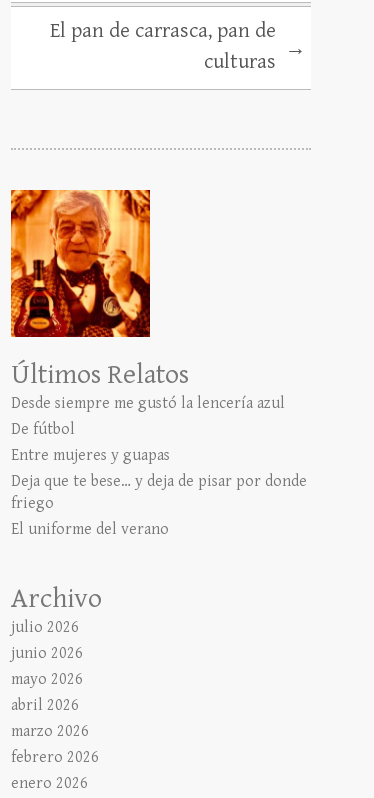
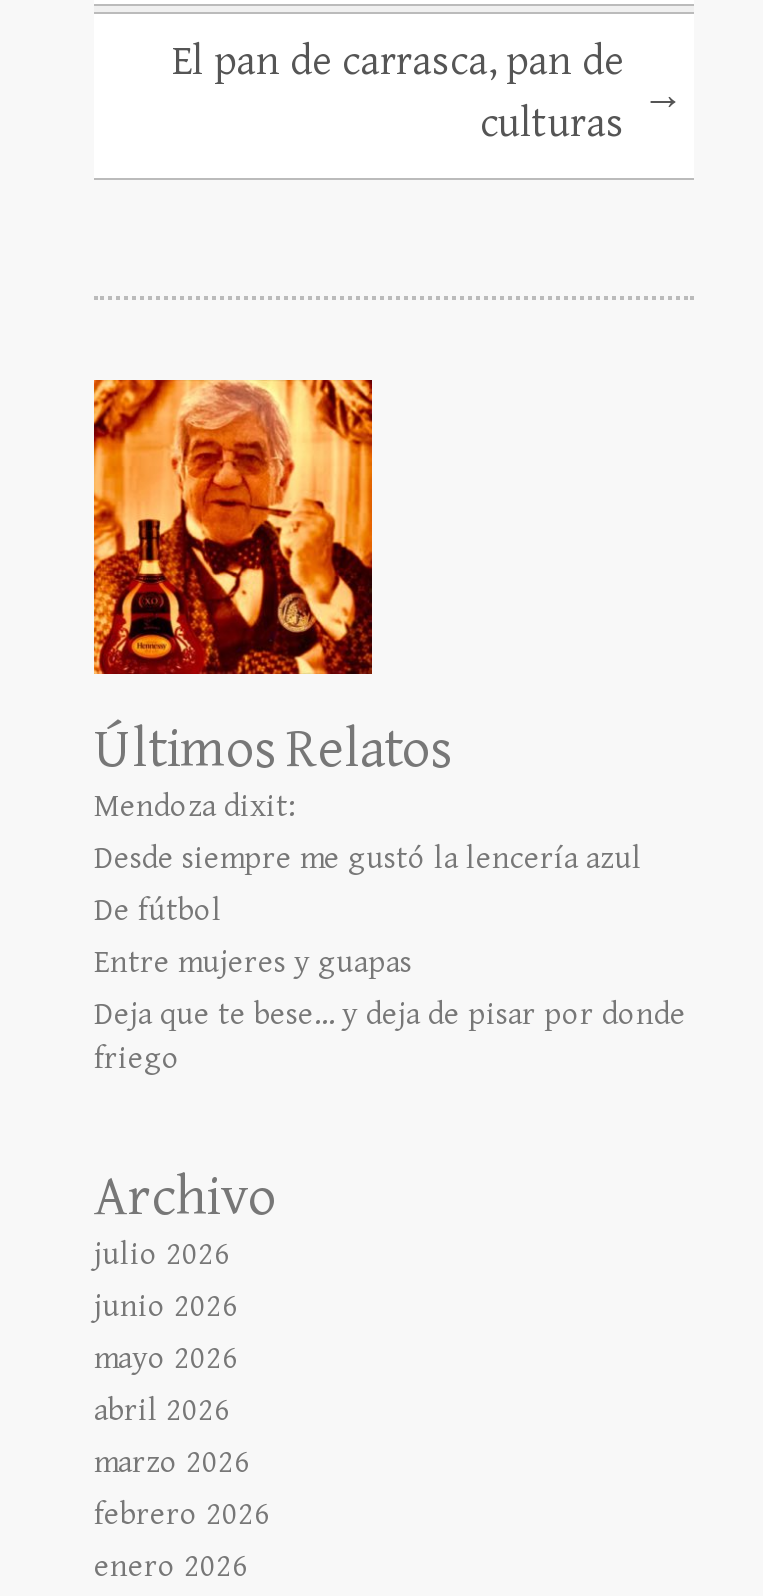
+ Mendoza dixit:

moved down: Desde siempre me gustó la lencería azul | De fútbol | Entre mujeres y guapas | Deja que te bese… y deja de pisar por donde | friego

- El uniforme del verano
